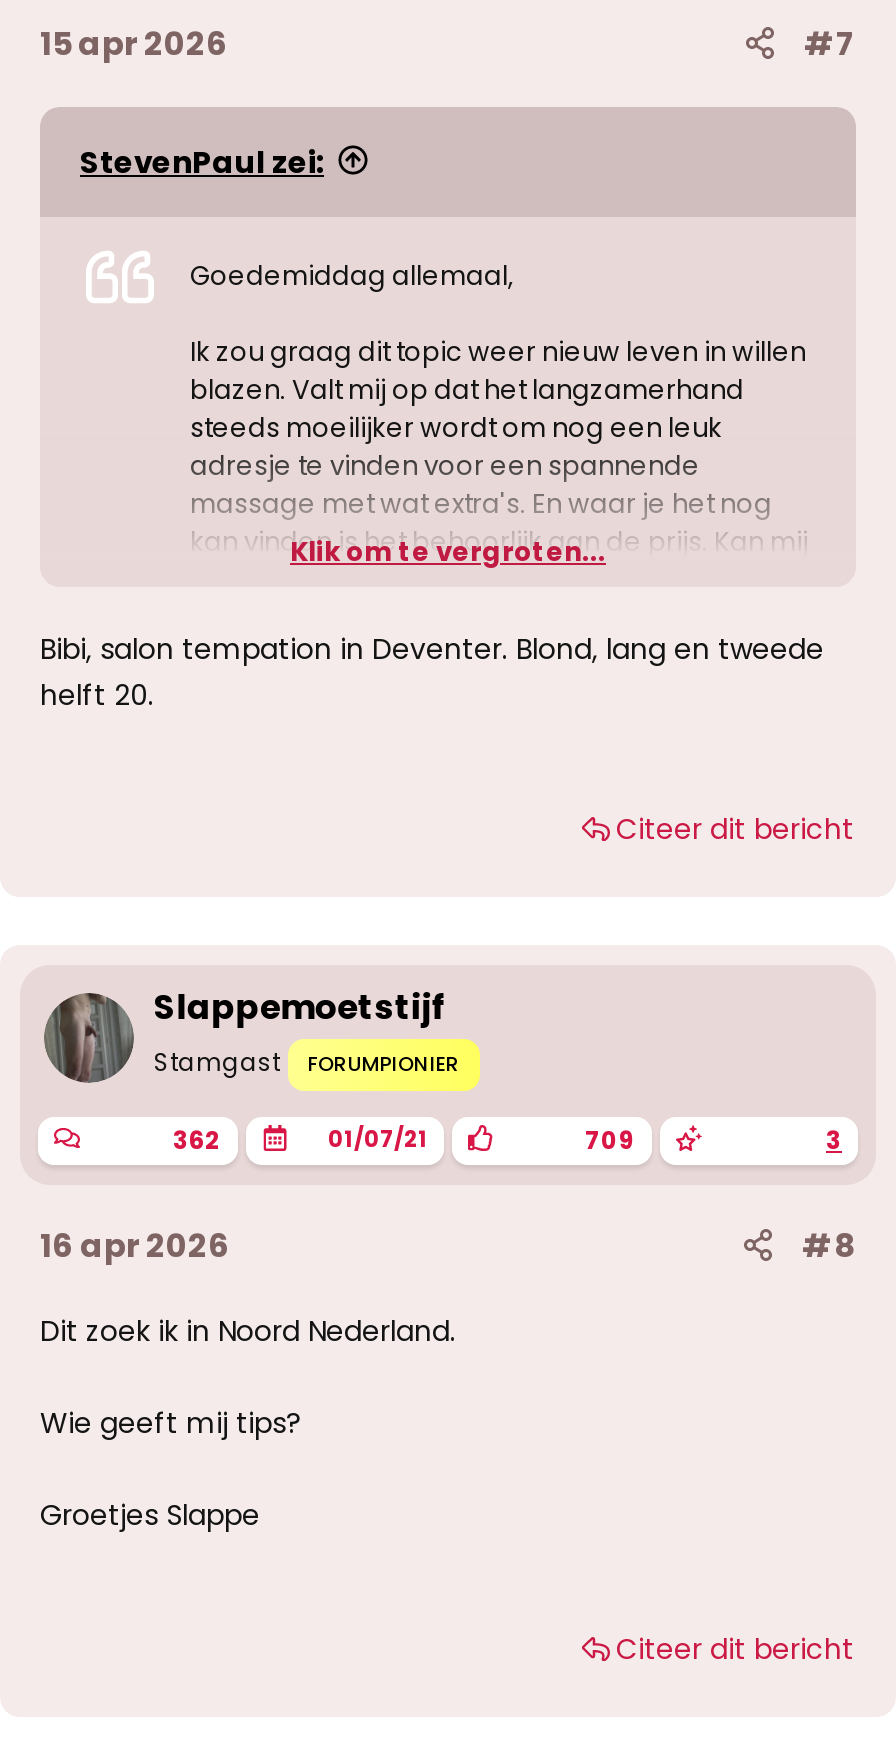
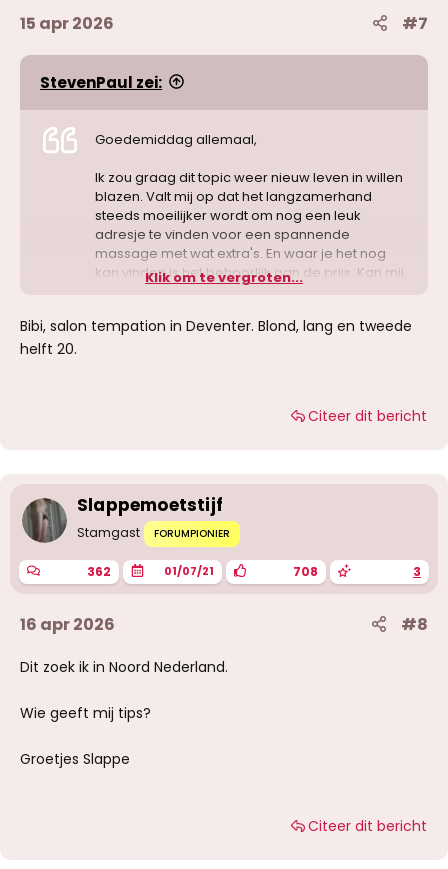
- 709
+ 708
